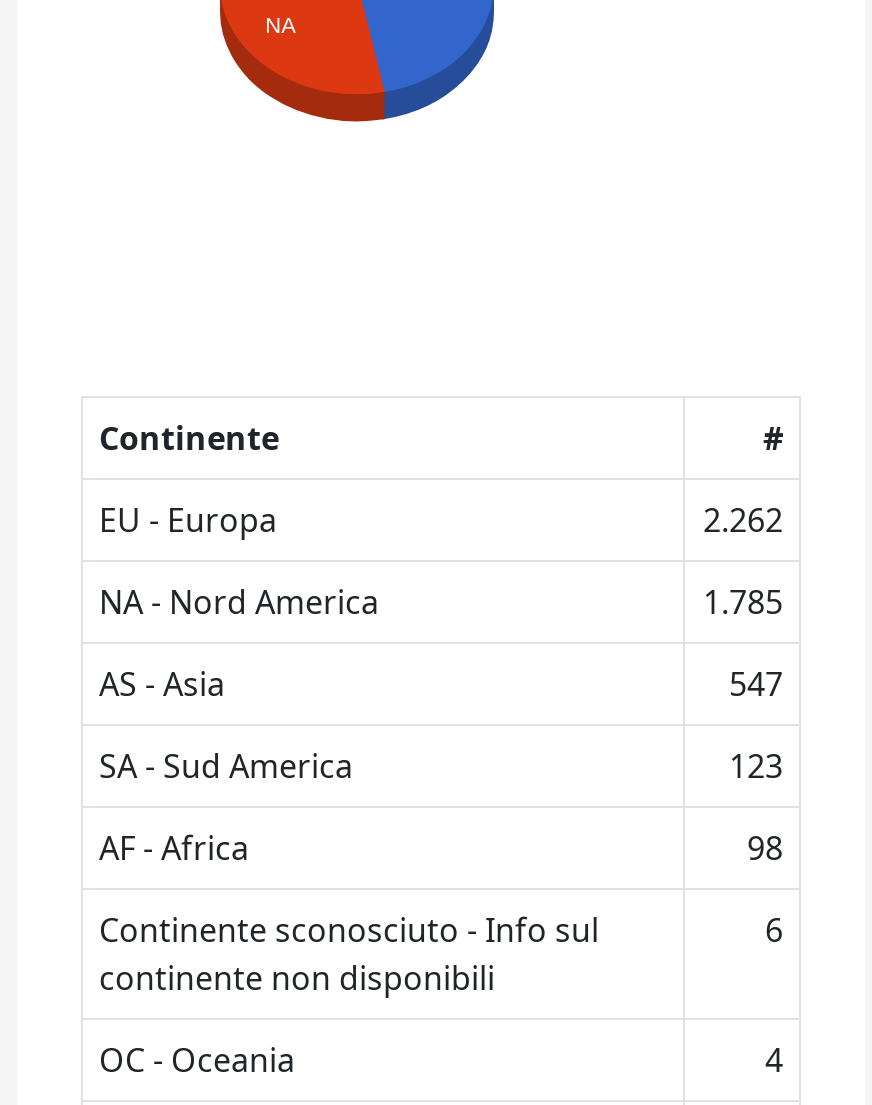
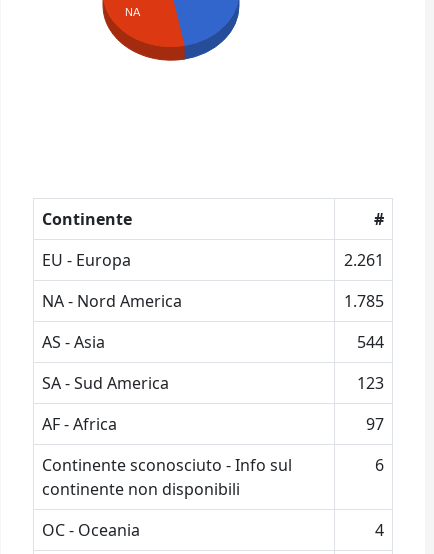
- 2.262
+ 2.261

- 547
+ 544

- 98
+ 97
